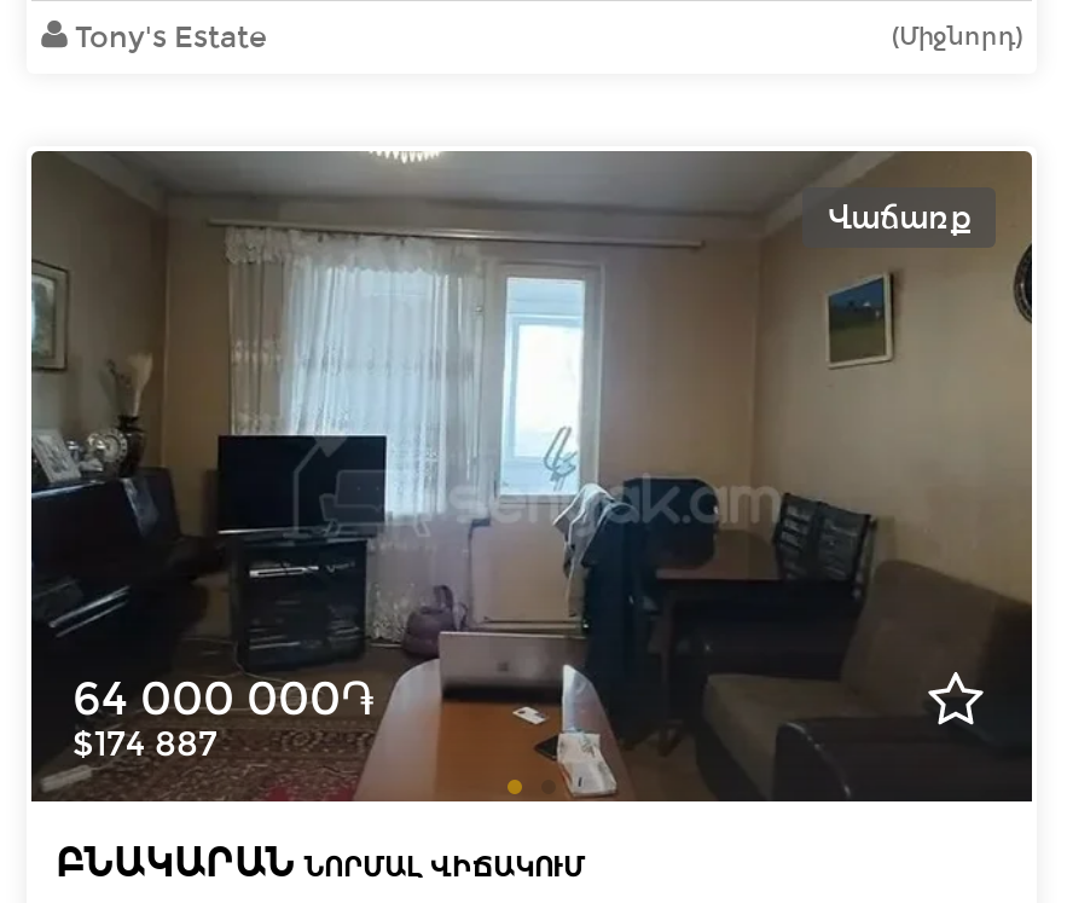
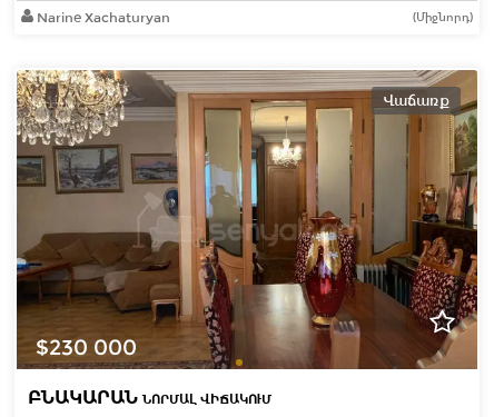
- Tony's Estate
+ Narine Xachaturyan

- [image]
- 64 000 000֏
- $174 887
+ [image]
+ $230 000
